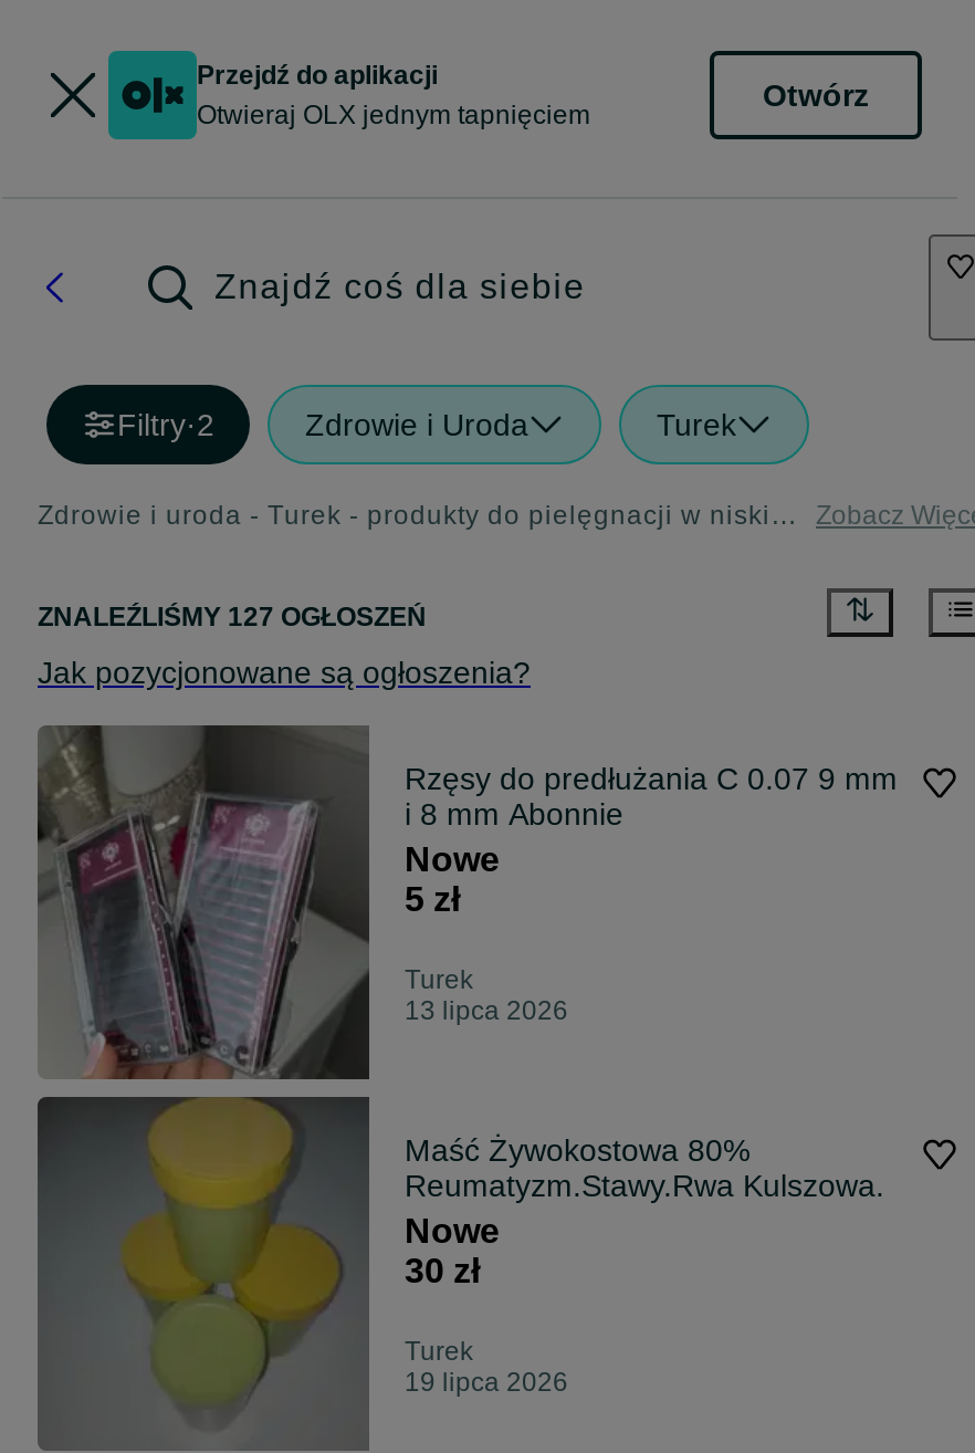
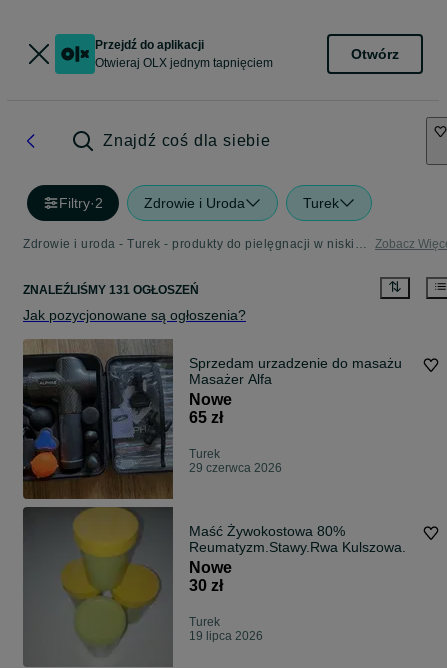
- ZNALEŹLIŚMY 127 OGŁOSZEŃ
+ ZNALEŹLIŚMY 131 OGŁOSZEŃ

- [image]
- Rzęsy do predłużania C 0.07 9 mm
- i 8 mm Abonnie
+ [image]
+ Sprzedam urzadzenie do masażu
+ Masażer Alfa

- 5 zł
+ 65 zł

- 13 lipca 2026
+ 29 czerwca 2026
